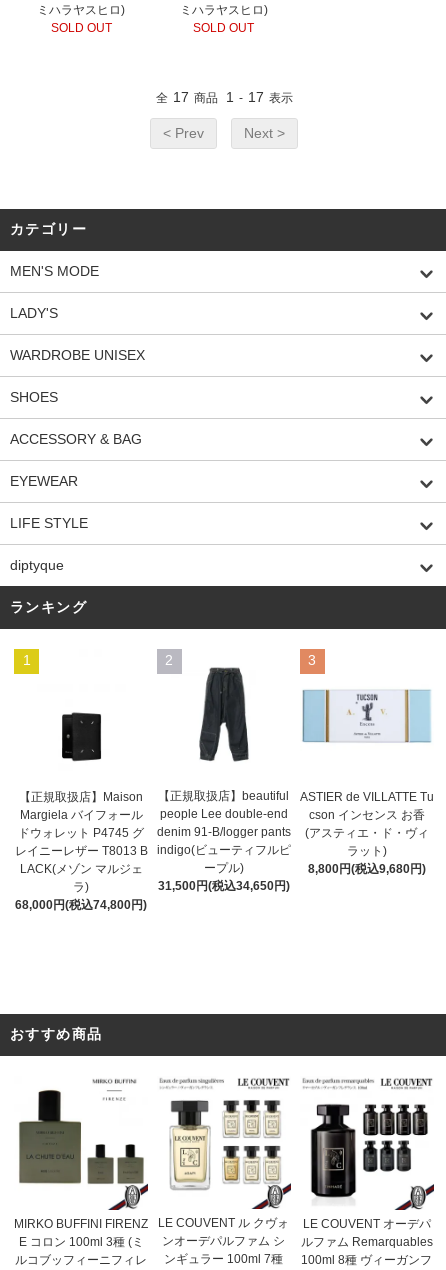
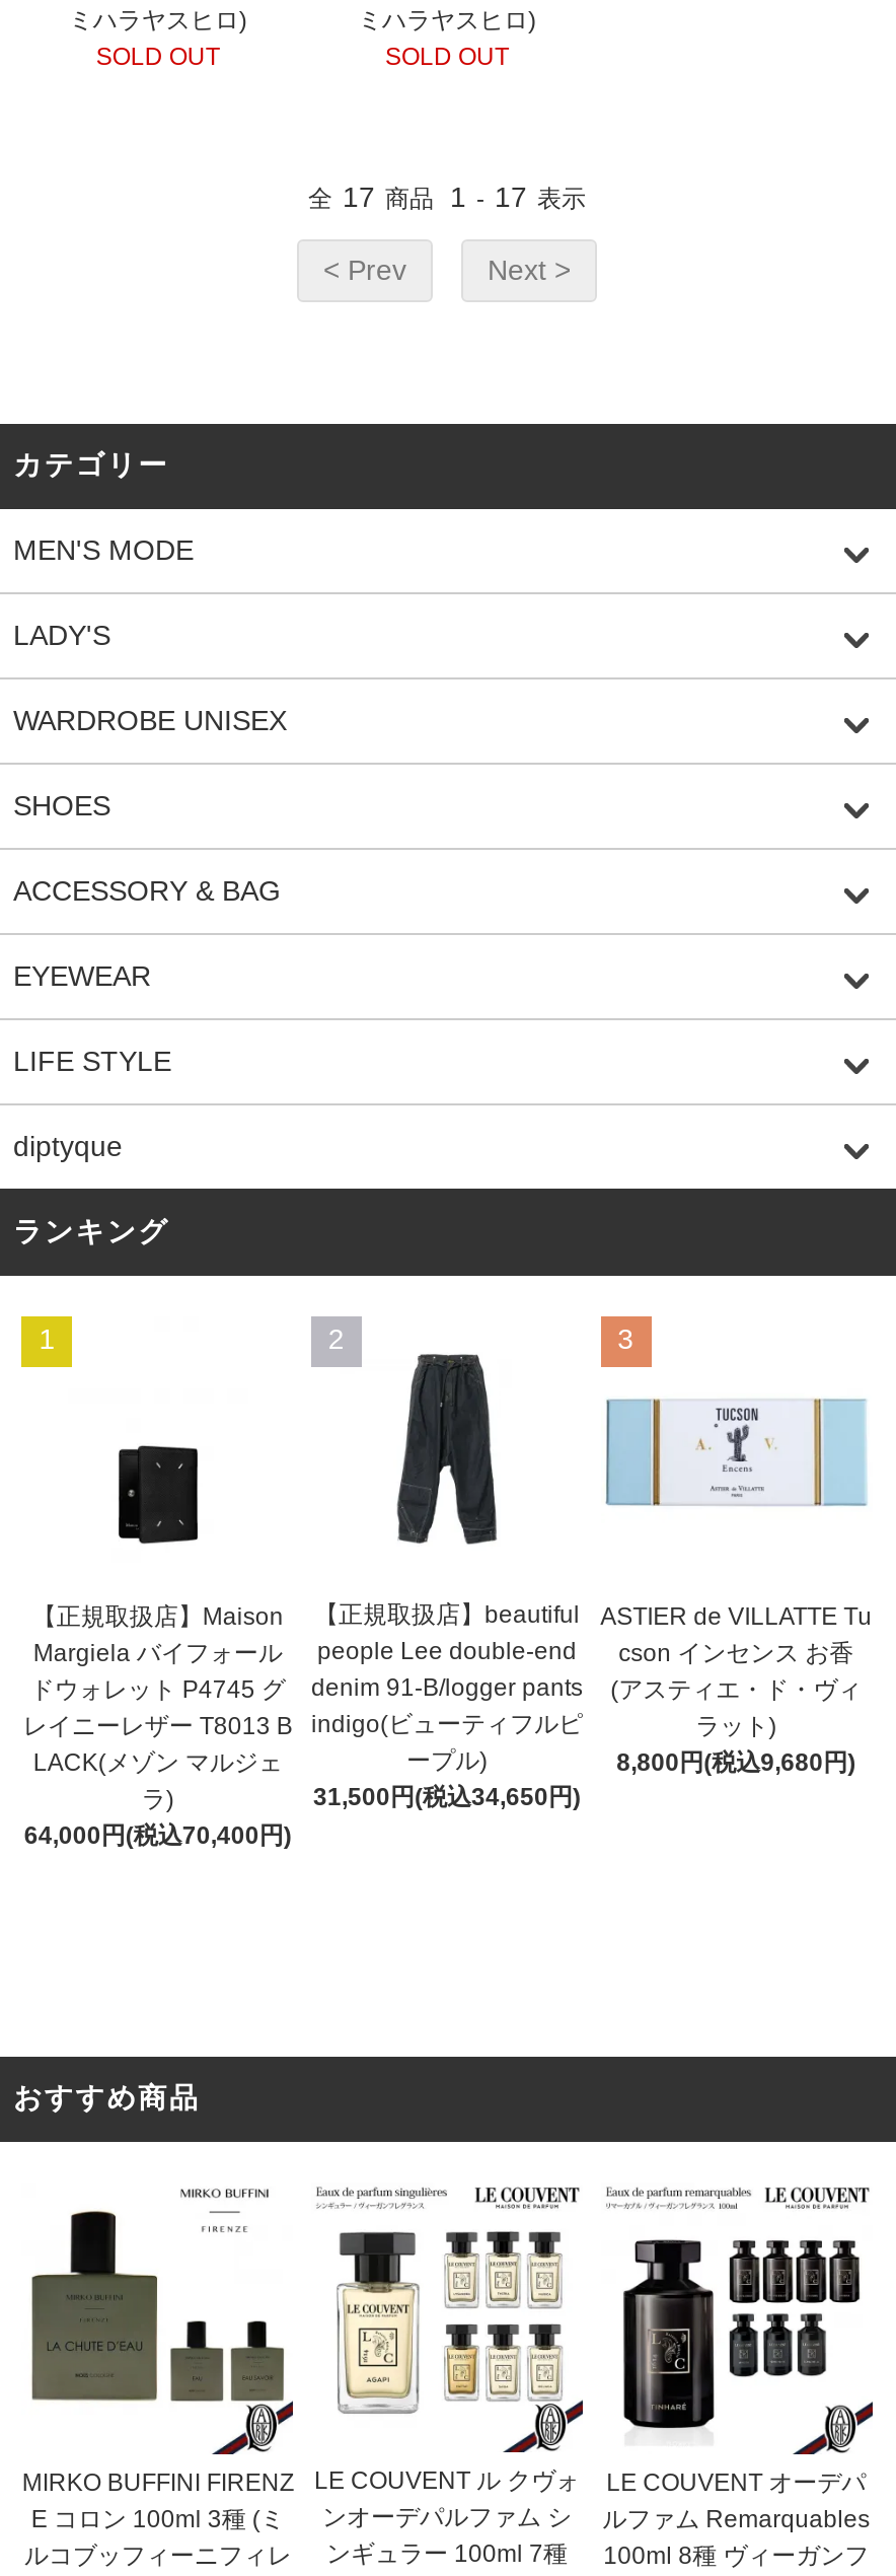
- 68,000円(税込74,800円)
+ 64,000円(税込70,400円)
